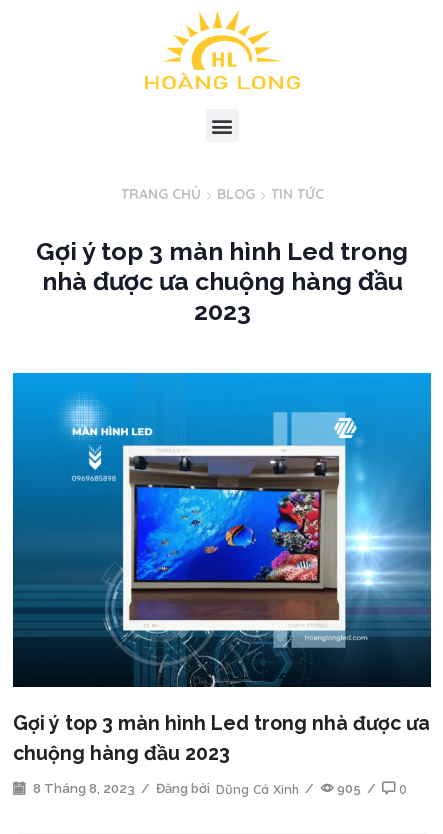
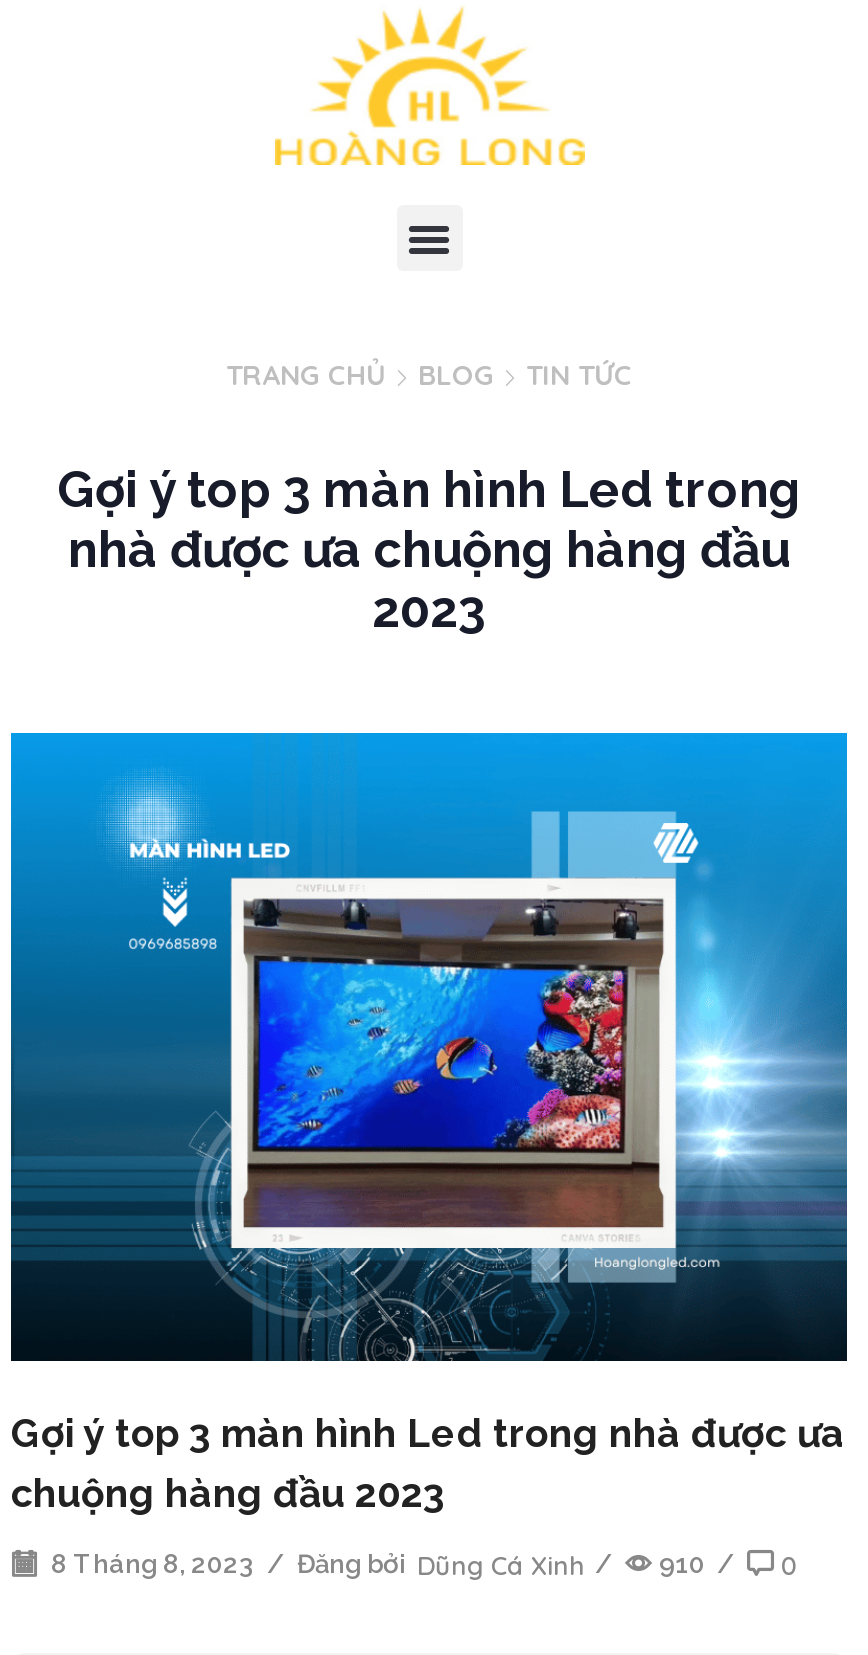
- 8 Tháng 8, 2023 / Đăng bởi Dũng Cá Xinh / 905 / 0
+ 8 Tháng 8, 2023 / Đăng bởi Dũng Cá Xinh / 910 / 0
